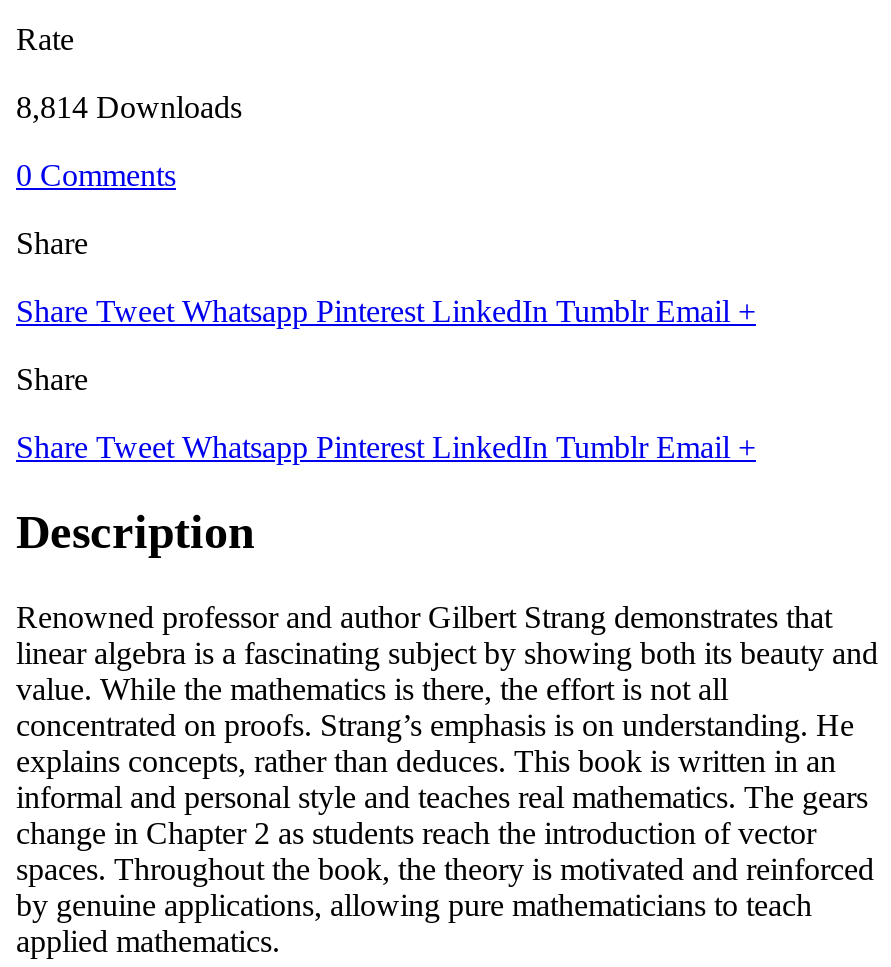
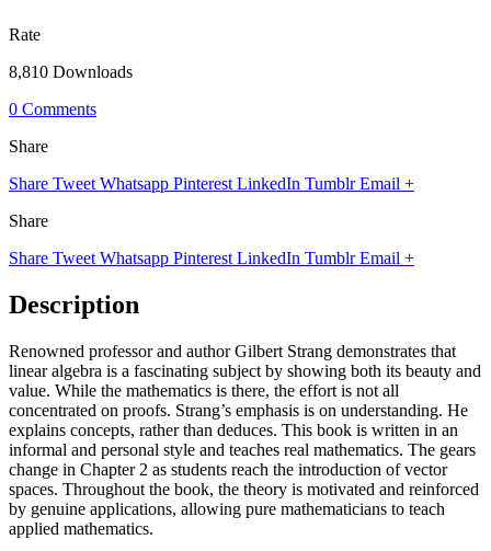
- 8,814 Downloads
+ 8,810 Downloads
